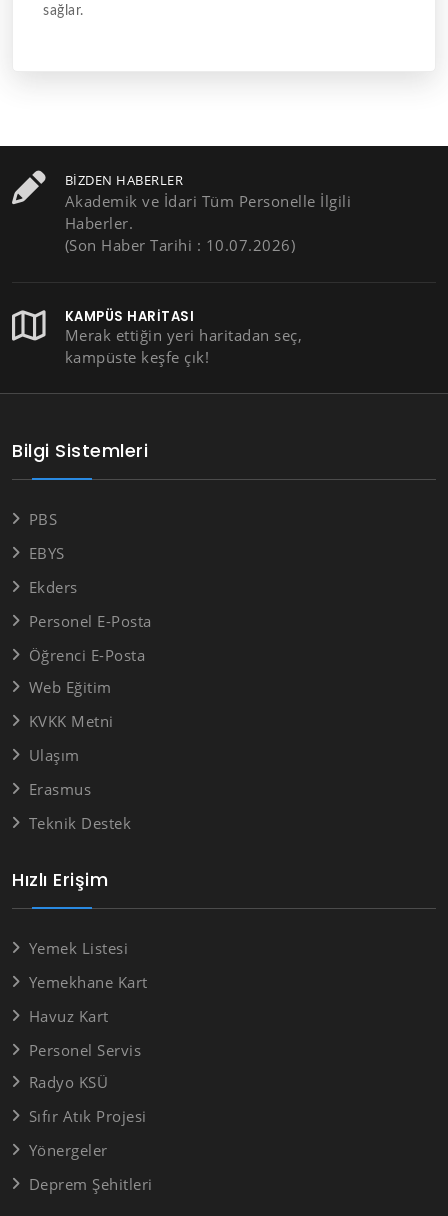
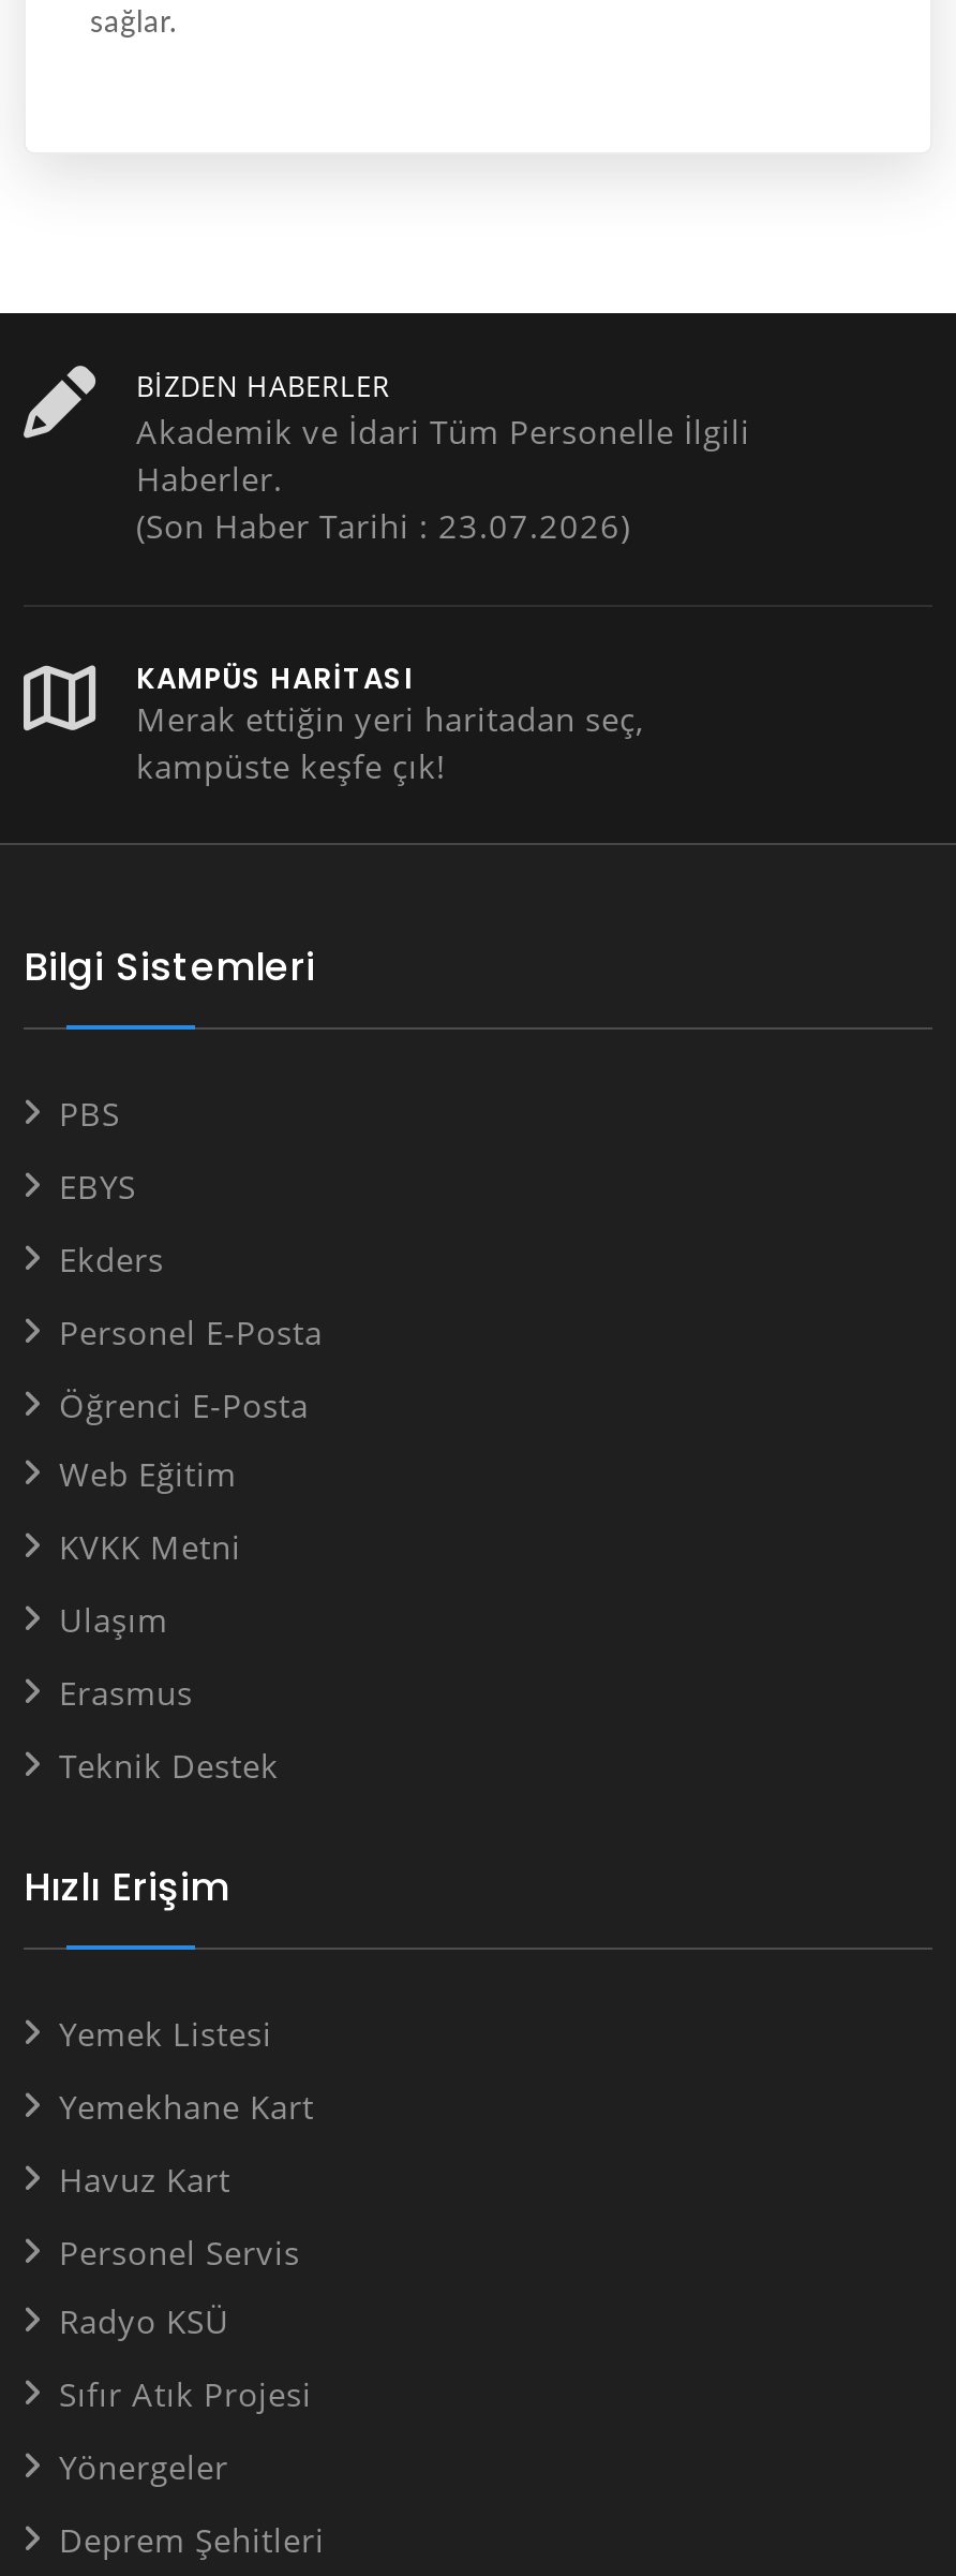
- (Son Haber Tarihi : 10.07.2026)
+ (Son Haber Tarihi : 23.07.2026)
